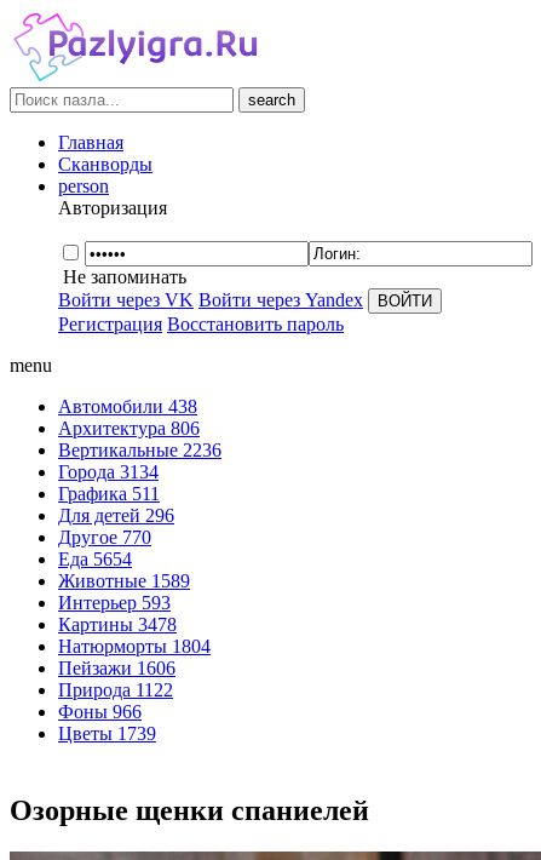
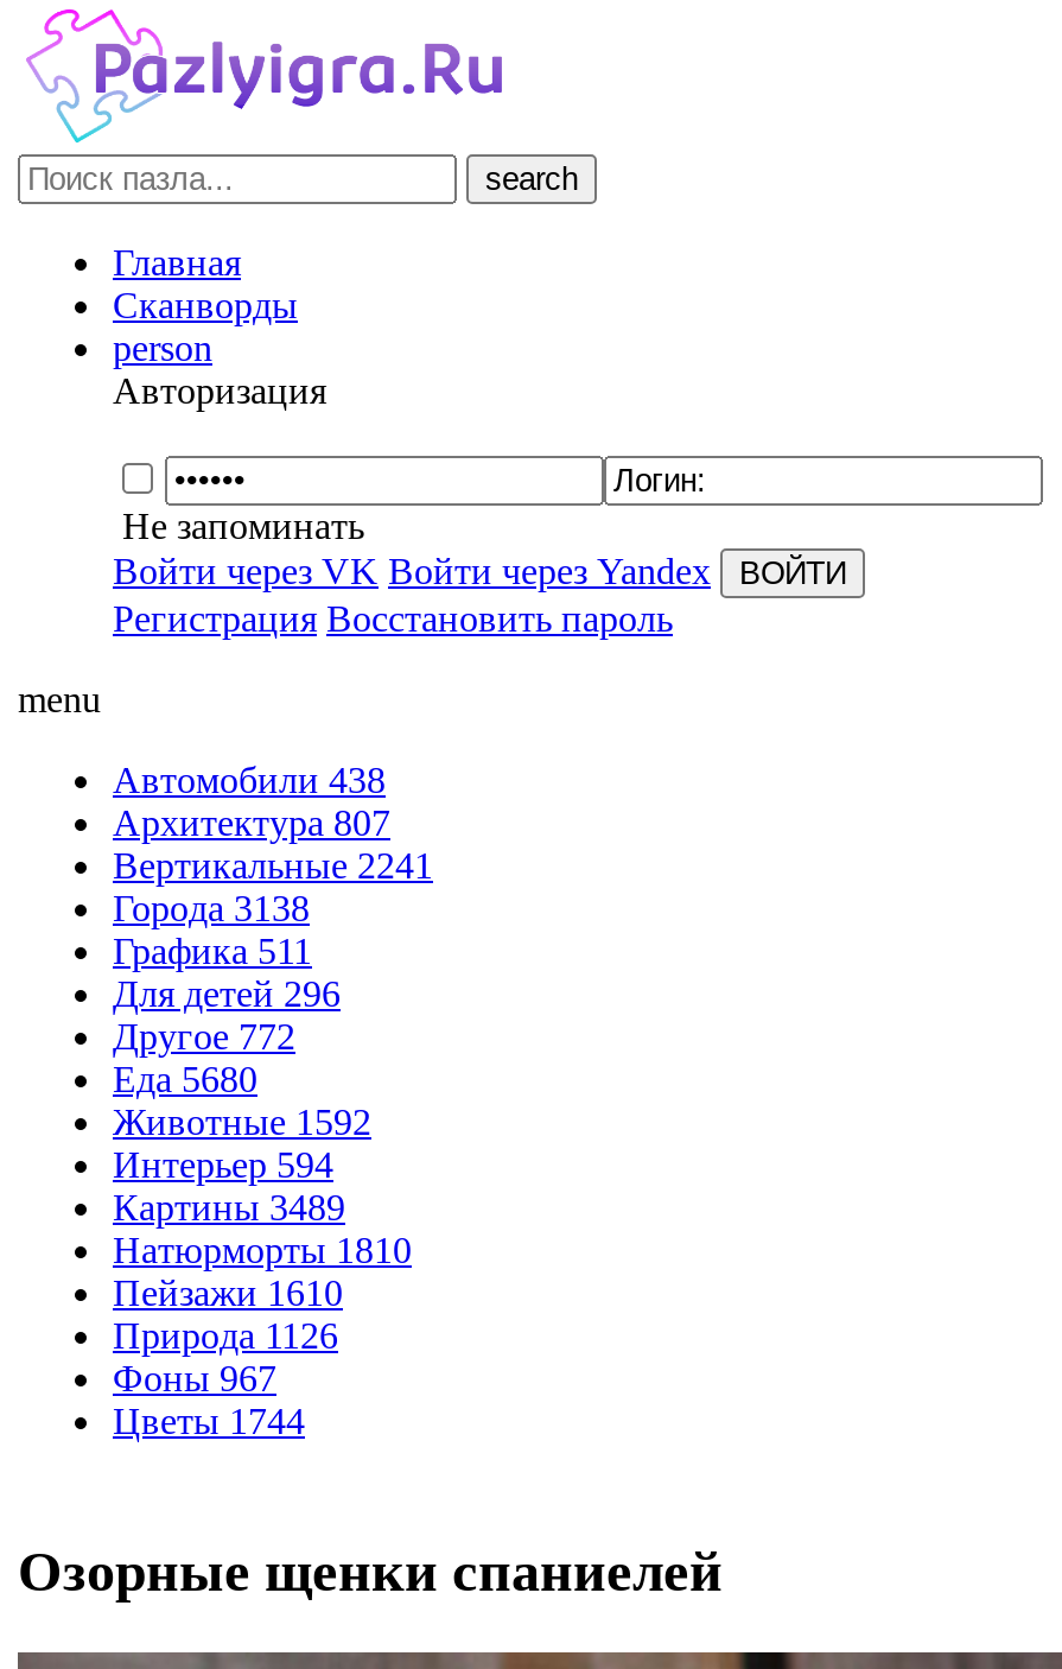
- Архитектура 806
+ Архитектура 807

- Вертикальные 2236
+ Вертикальные 2241

- Города 3134
+ Города 3138

- Другое 770
+ Другое 772

- Еда 5654
+ Еда 5680

- Животные 1589
+ Животные 1592

- Интерьер 593
+ Интерьер 594

- Картины 3478
+ Картины 3489

- Натюрморты 1804
+ Натюрморты 1810

- Пейзажи 1606
+ Пейзажи 1610

- Природа 1122
+ Природа 1126

- Фоны 966
+ Фоны 967

- Цветы 1739
+ Цветы 1744
